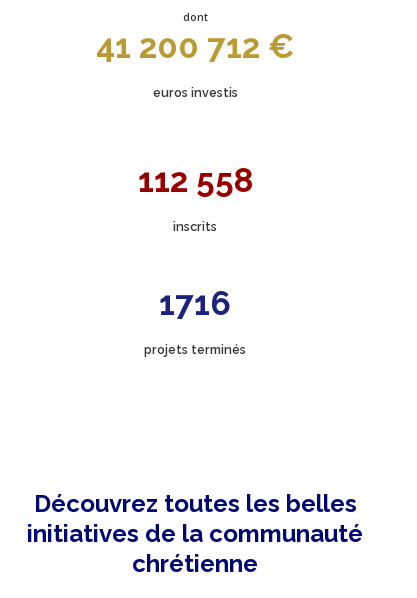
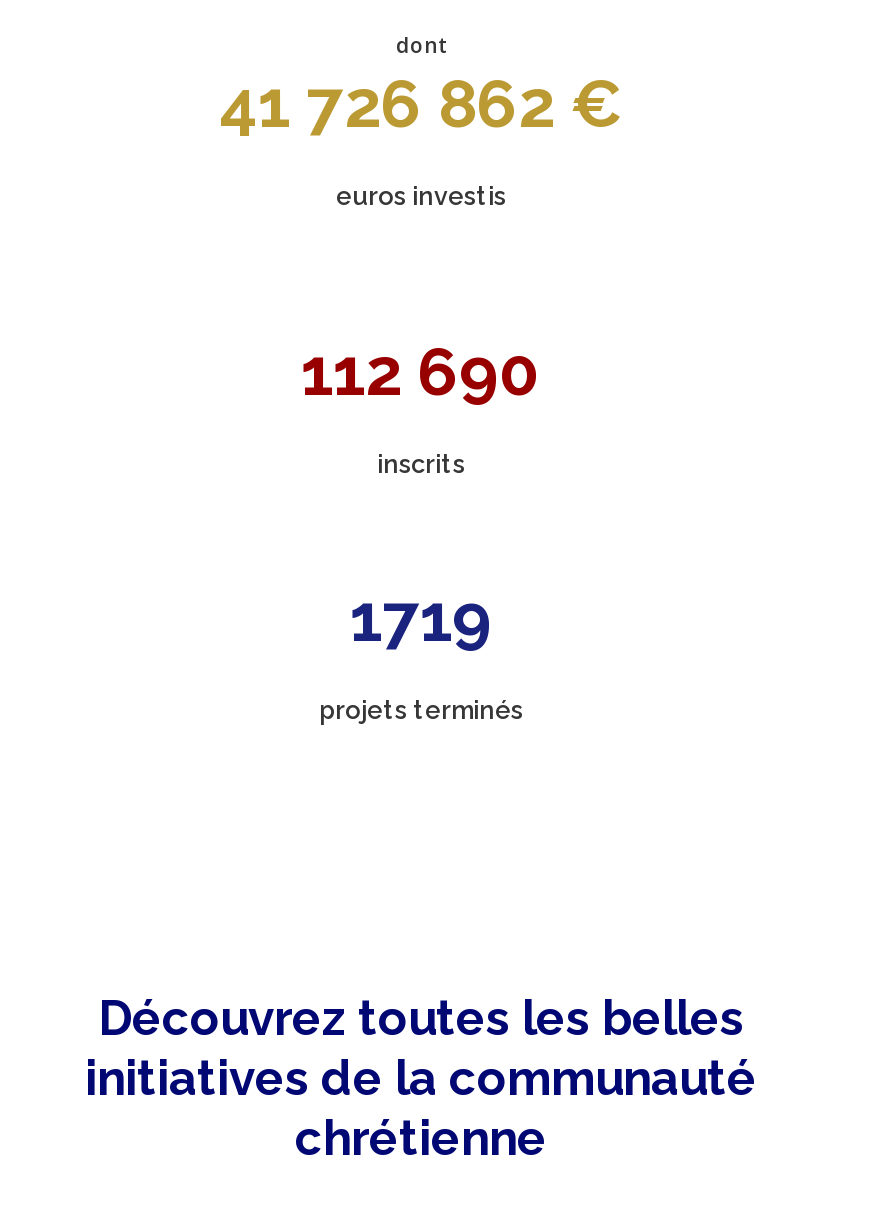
- 41 200 712 €
+ 41 726 862 €

- 112 558
+ 112 690

- 1716
+ 1719
